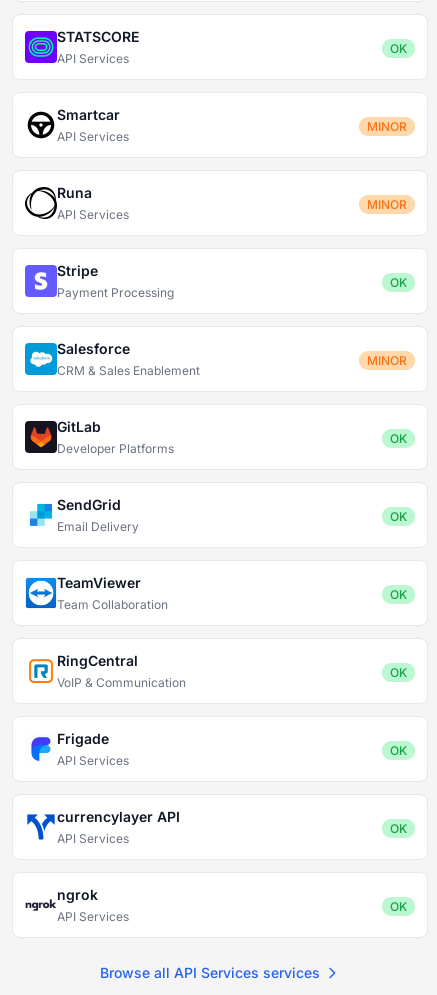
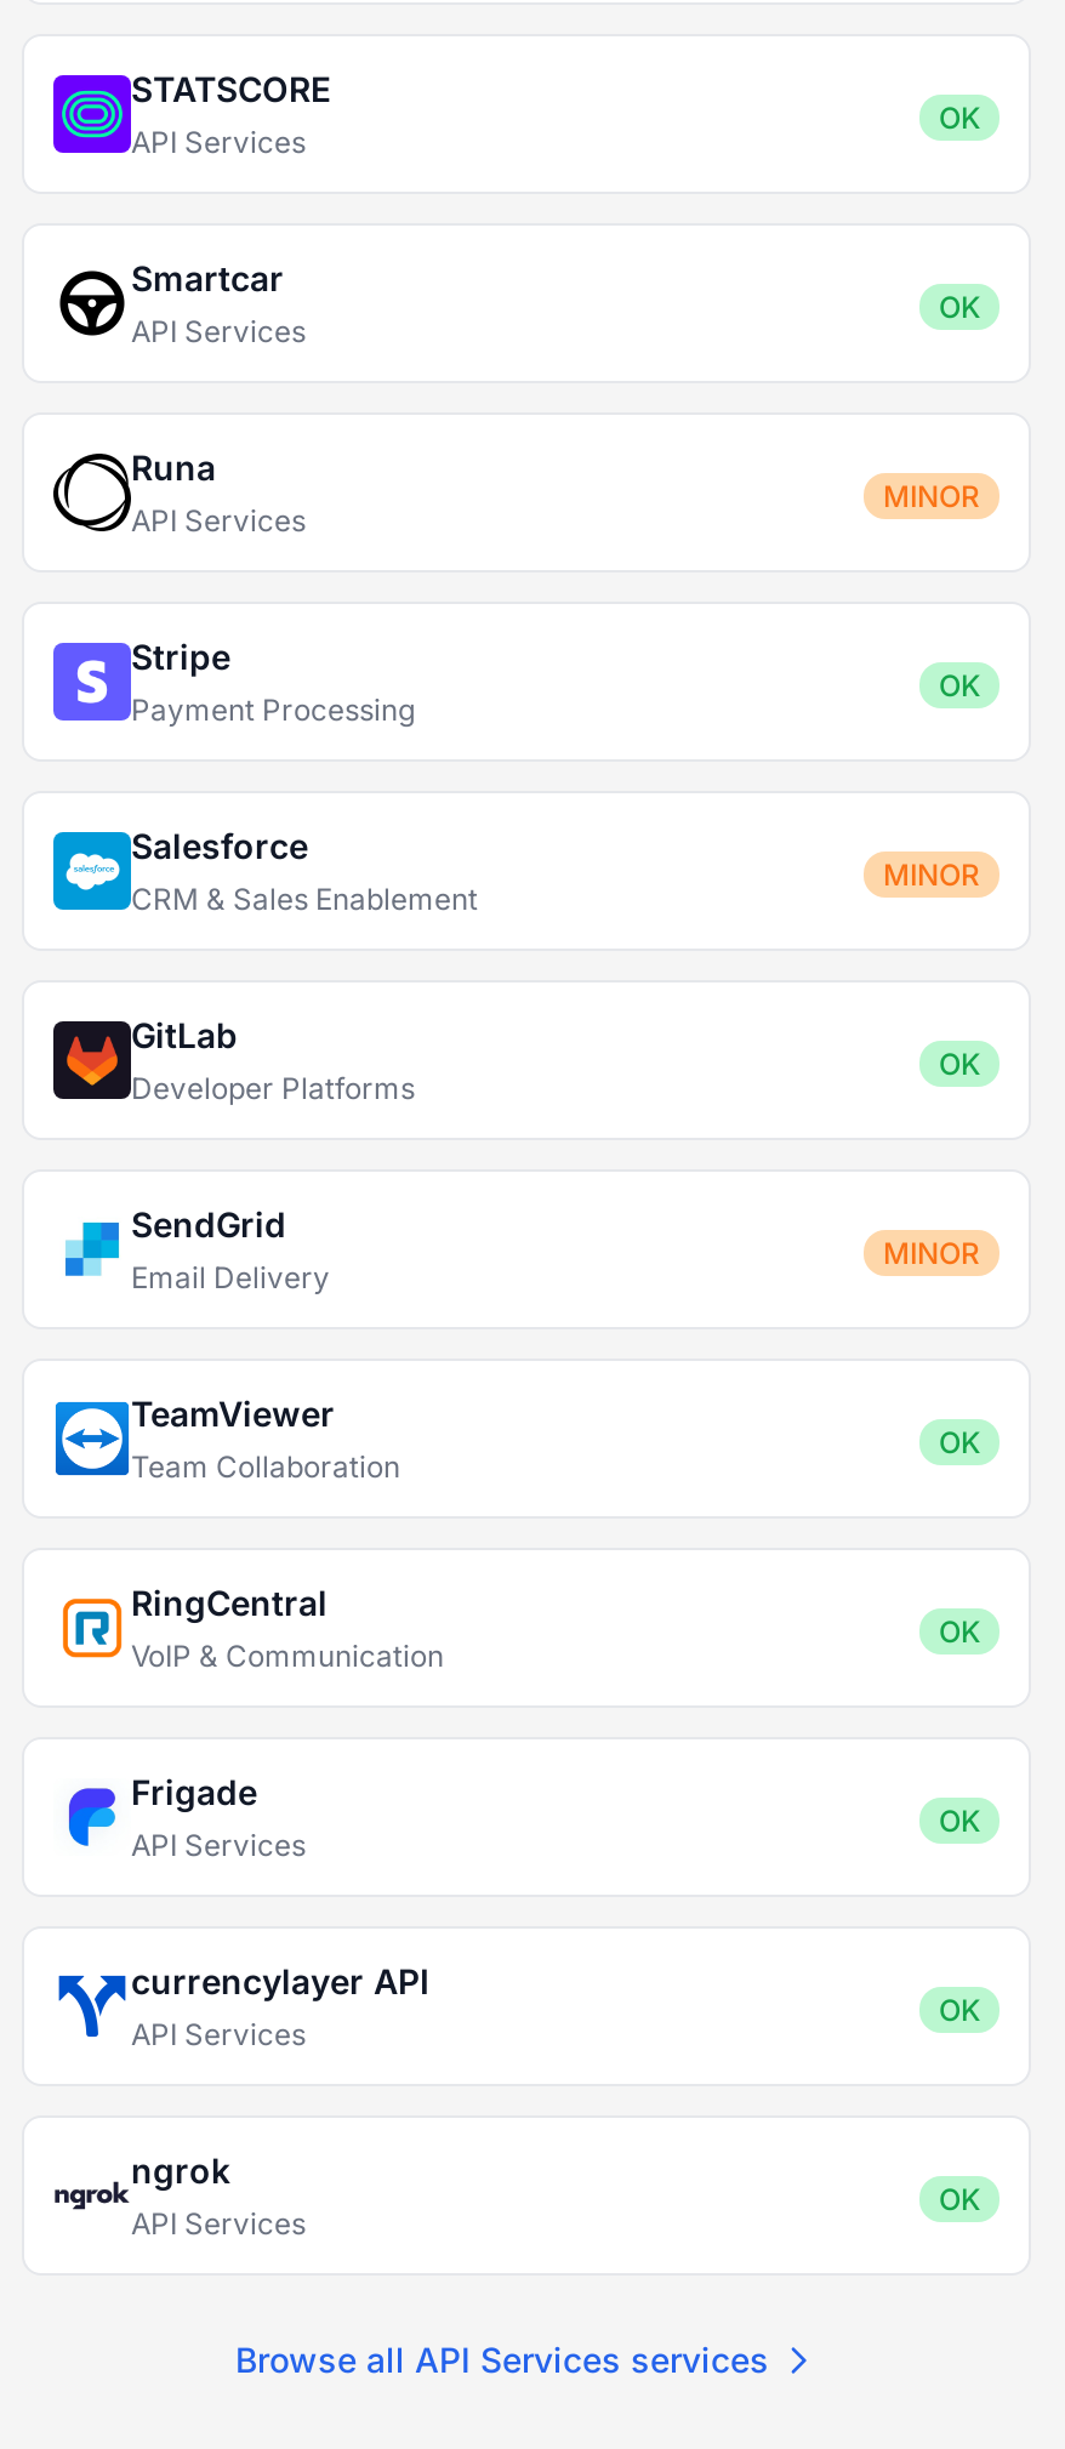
- MINOR
+ OK

- OK
+ MINOR
